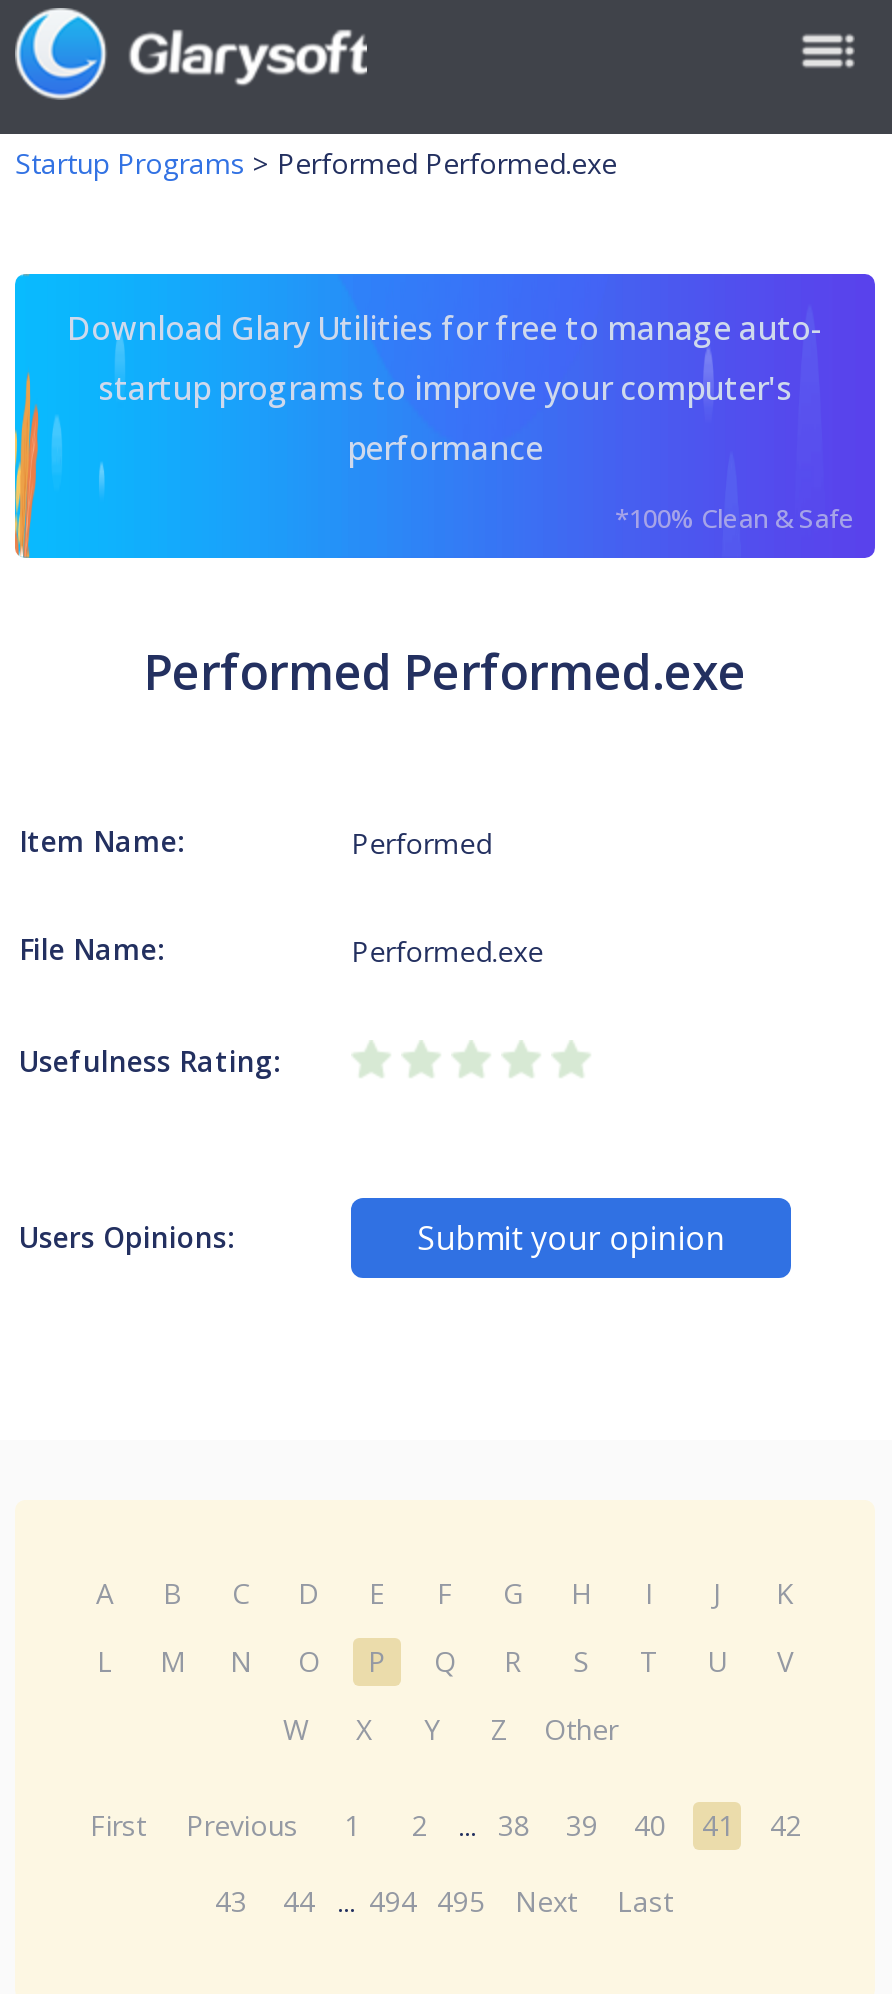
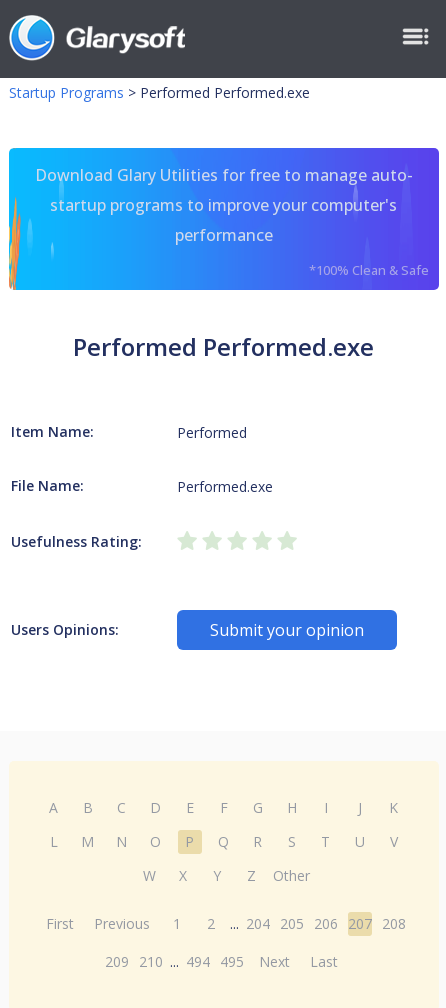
- 2 ... 38
- 39
- 40
- 41
- 42
+ 2 ... 204 205 206 207 208

- 43
- 44 ... 494 495
+ 209 210 ... 494 495
